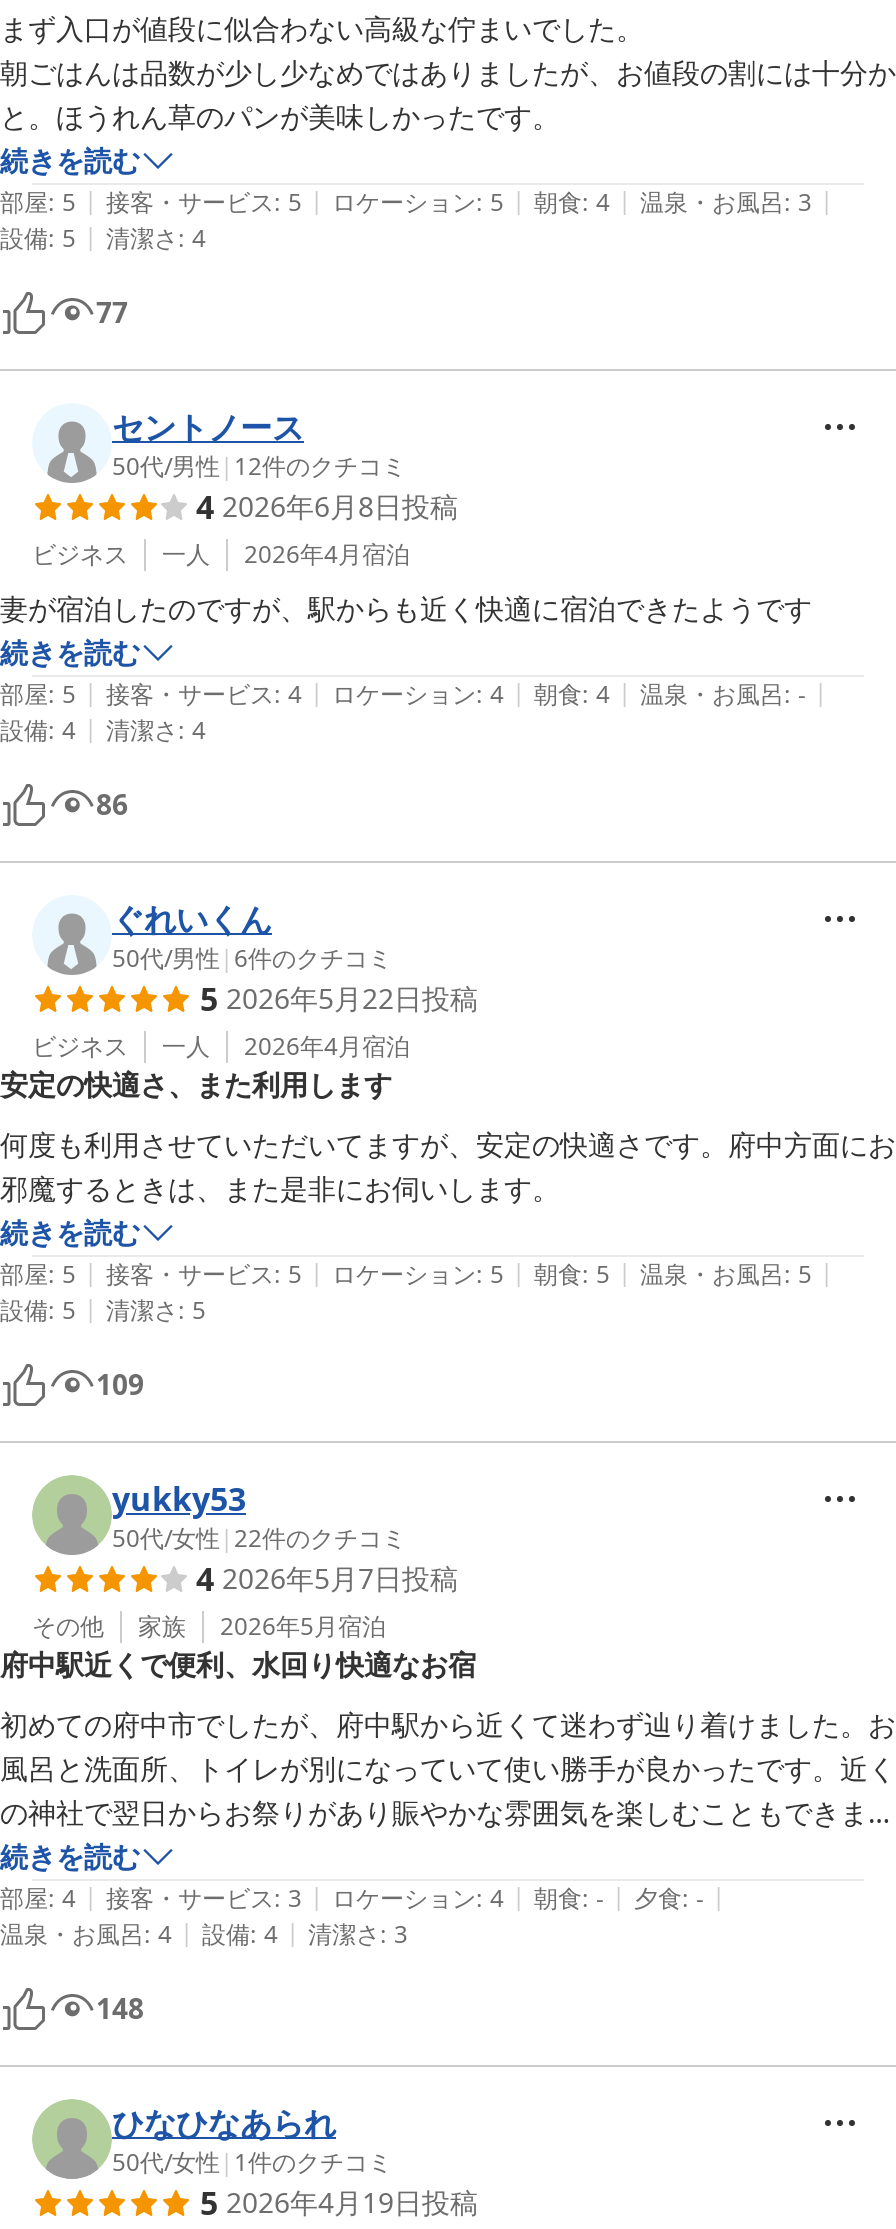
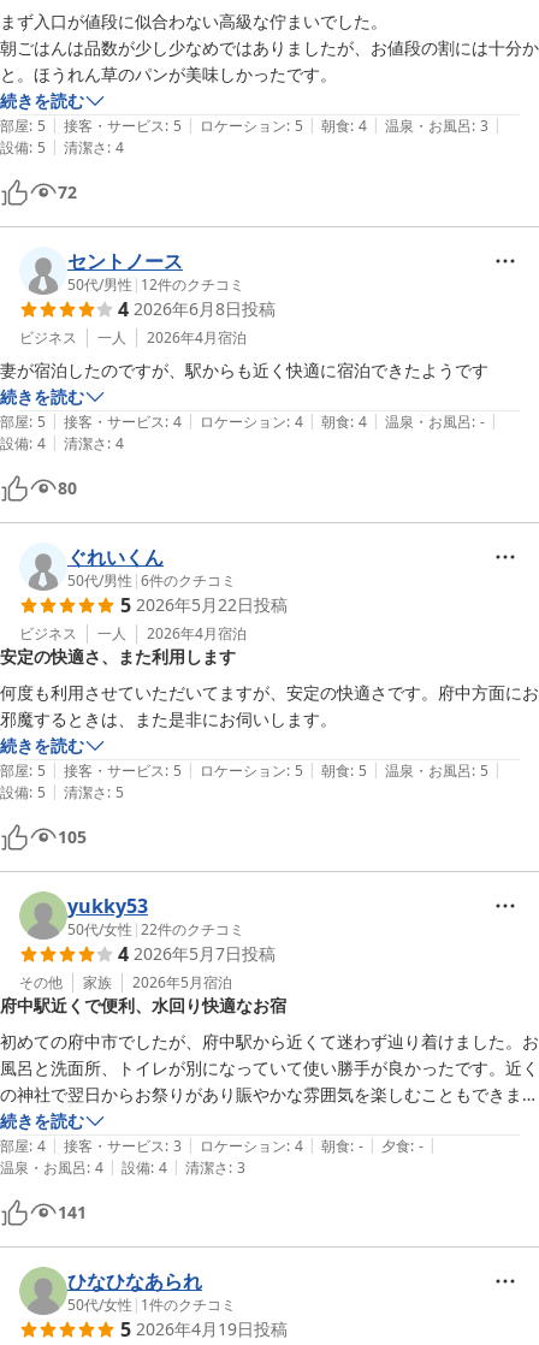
- 77
+ 72

- 86
+ 80

- 109
+ 105

- 148
+ 141
